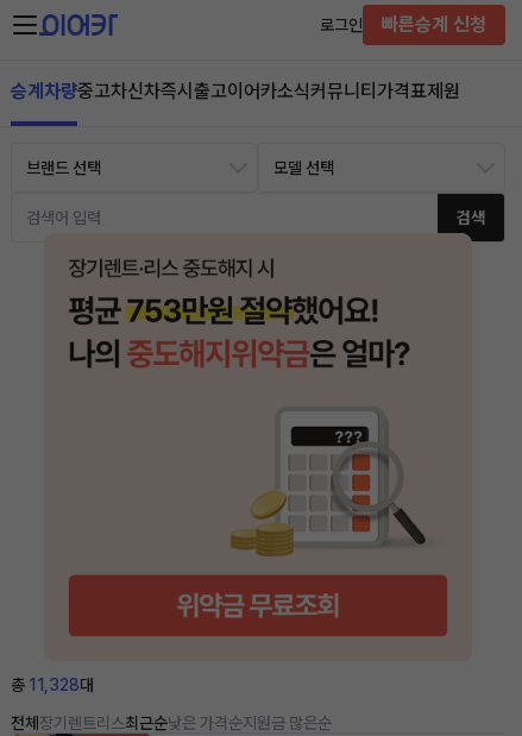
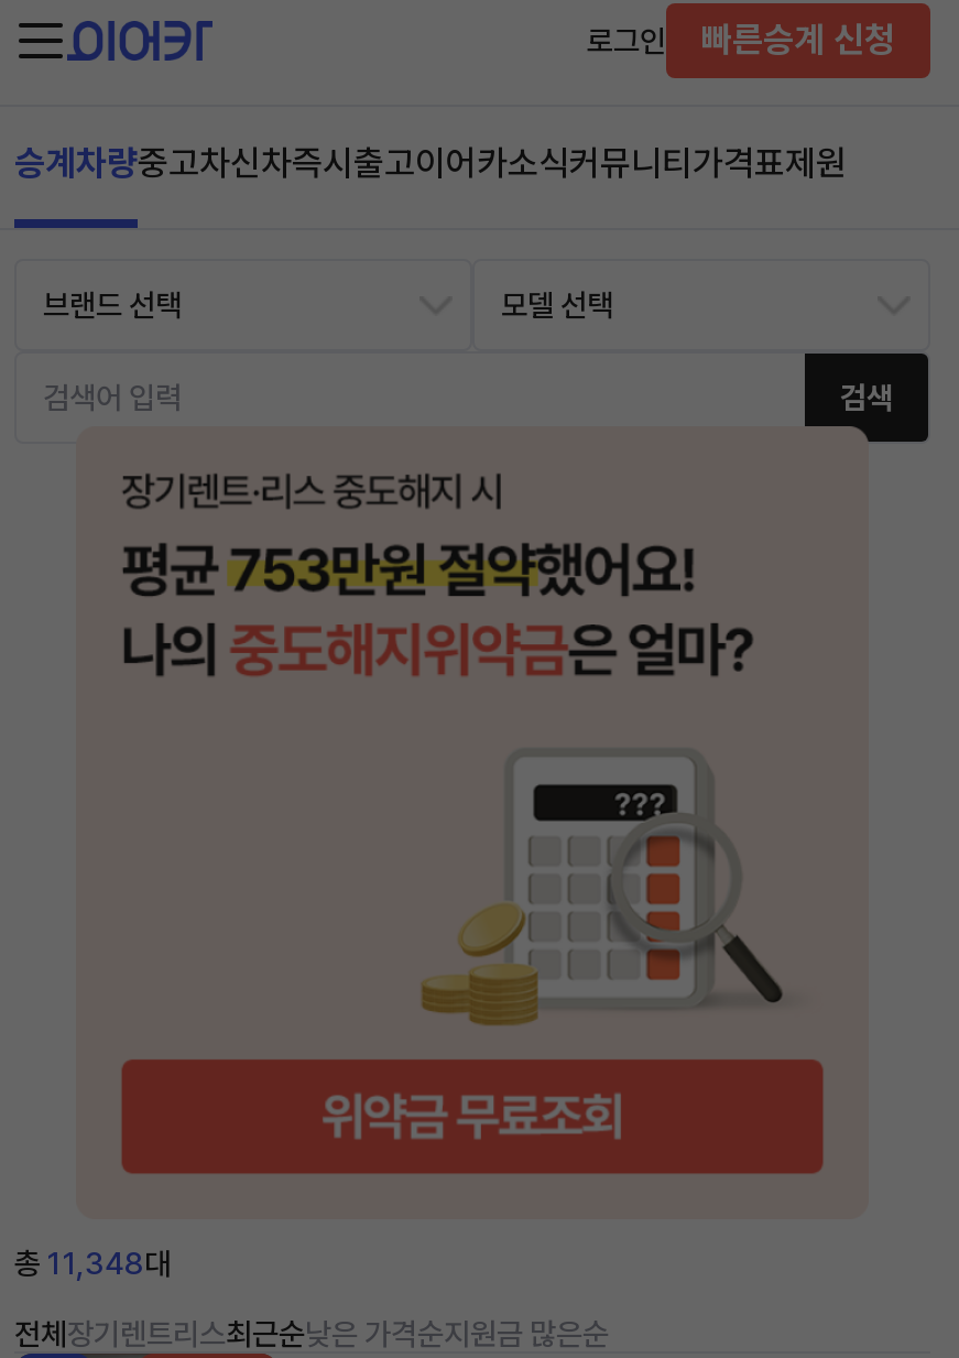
- 총 11,328대
+ 총 11,348대
